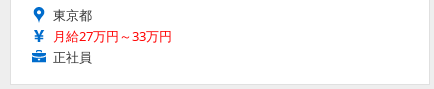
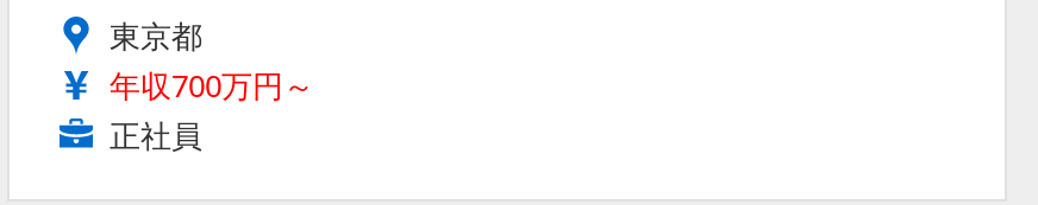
- 月給27万円～33万円
+ 年収700万円～
